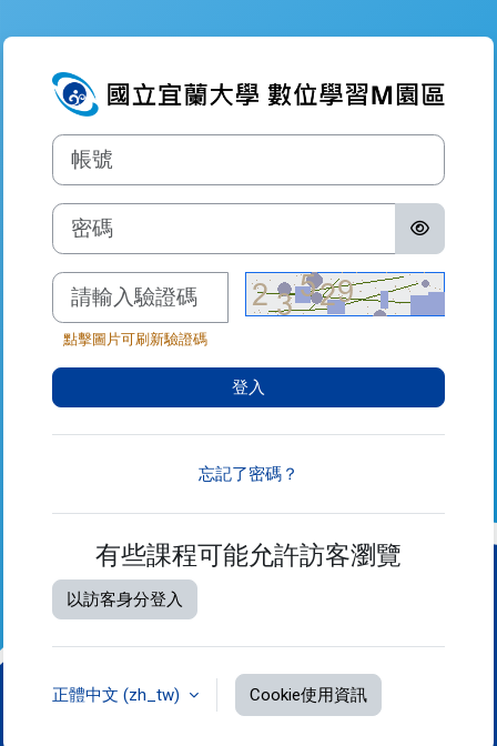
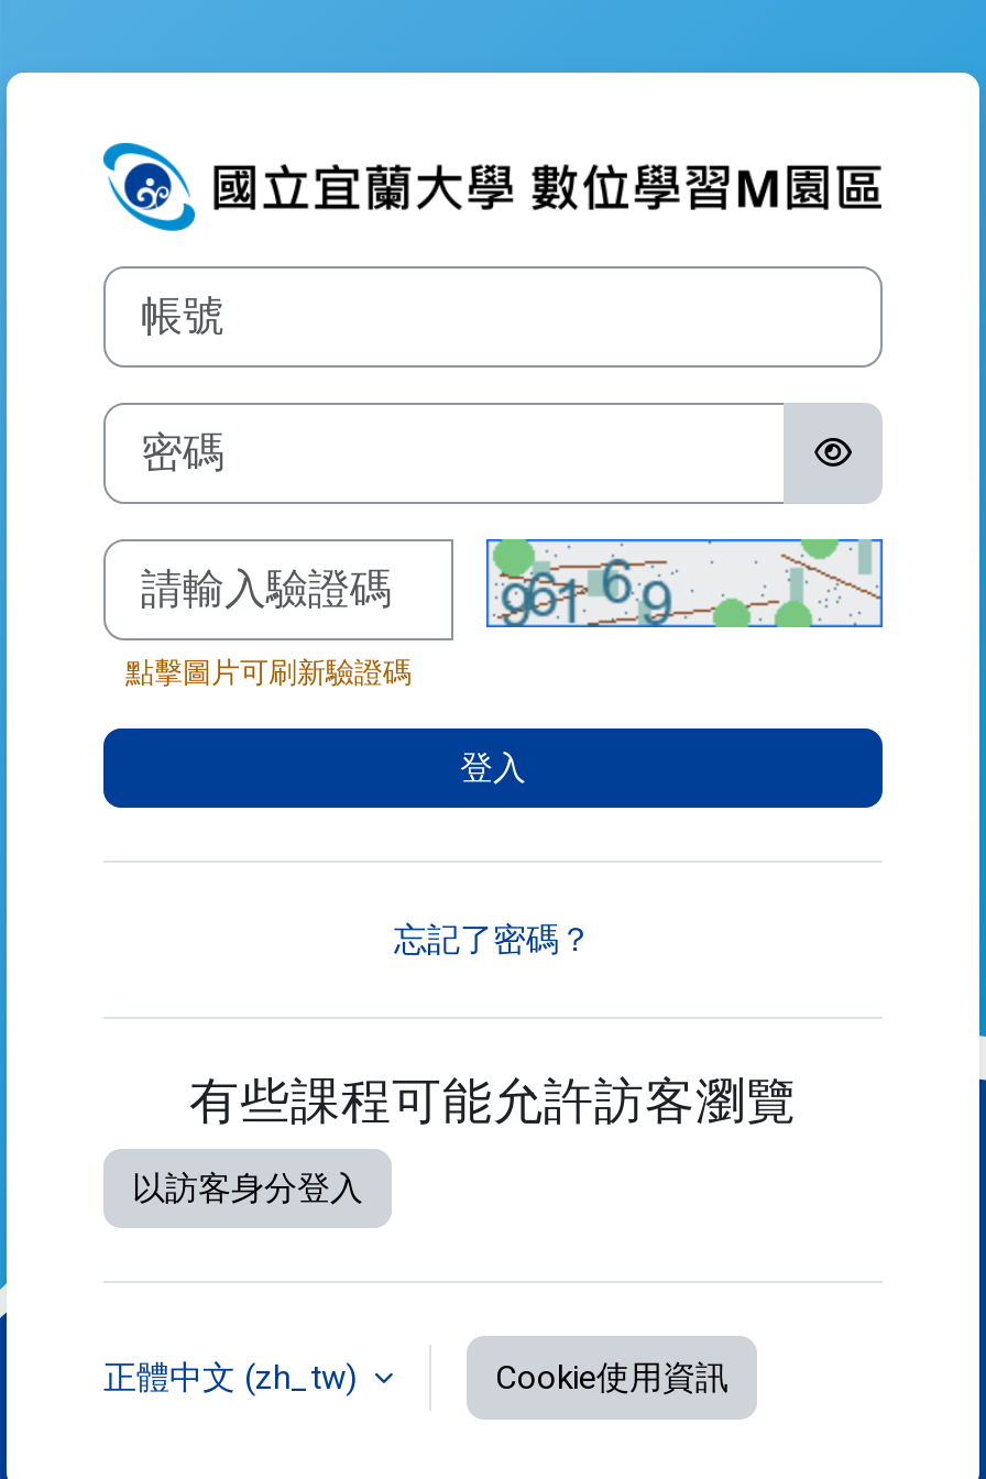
- [image]
+ [image]
